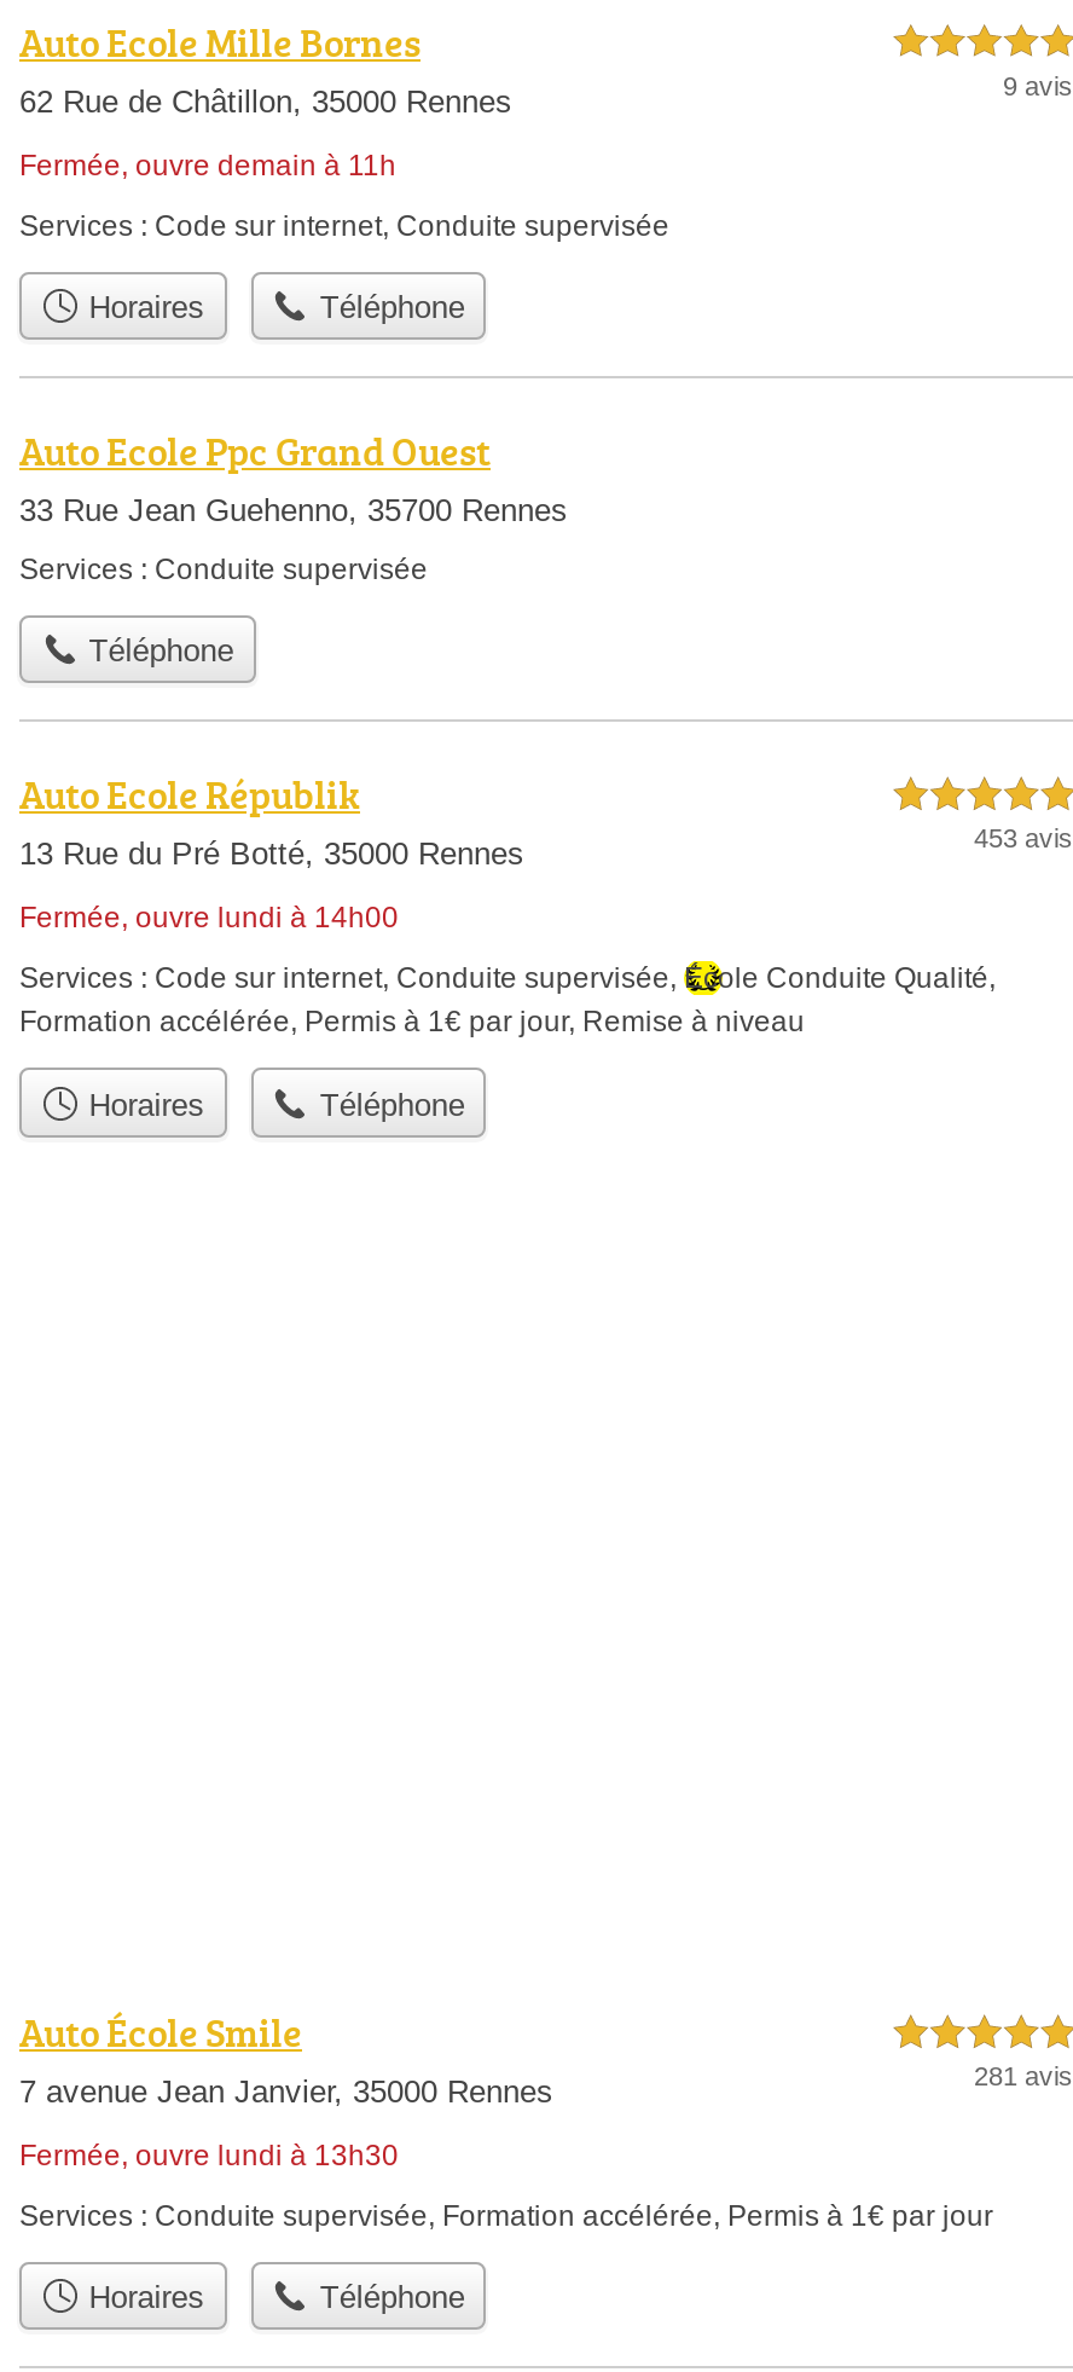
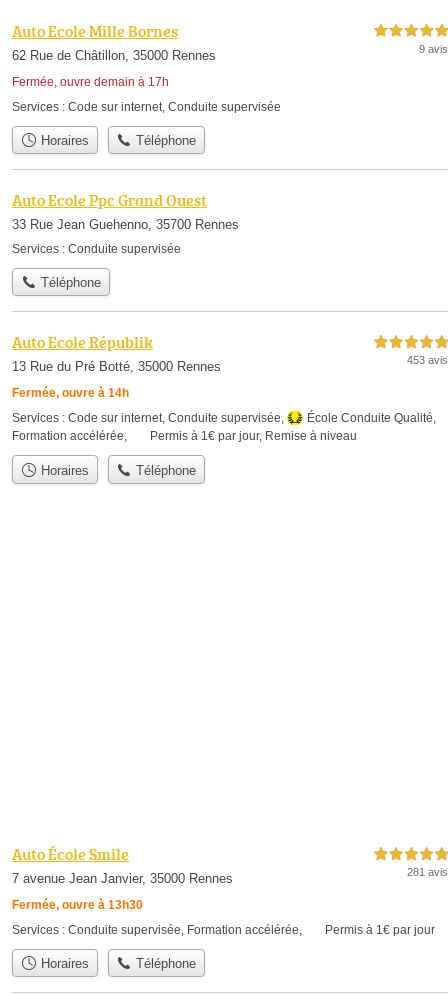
- Fermée, ouvre demain à 11h
+ Fermée, ouvre demain à 17h

- Fermée, ouvre lundi à 14h00
+ Fermée, ouvre à 14h

- Fermée, ouvre lundi à 13h30
+ Fermée, ouvre à 13h30
